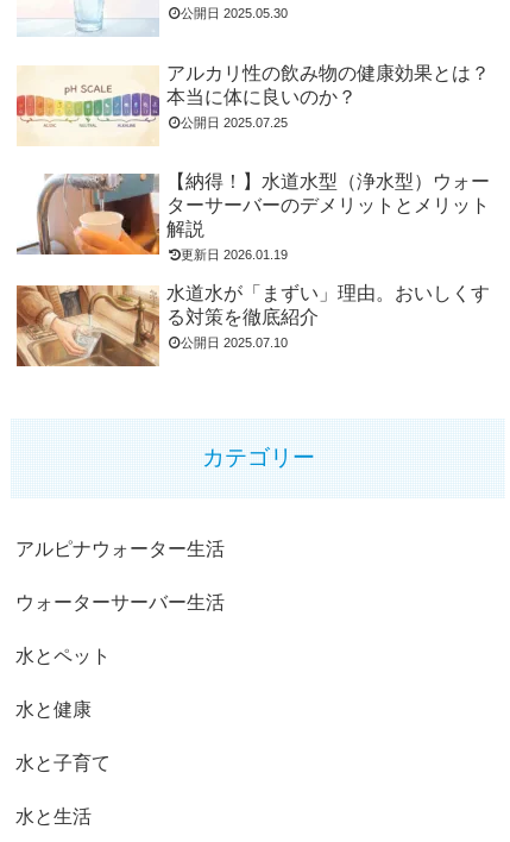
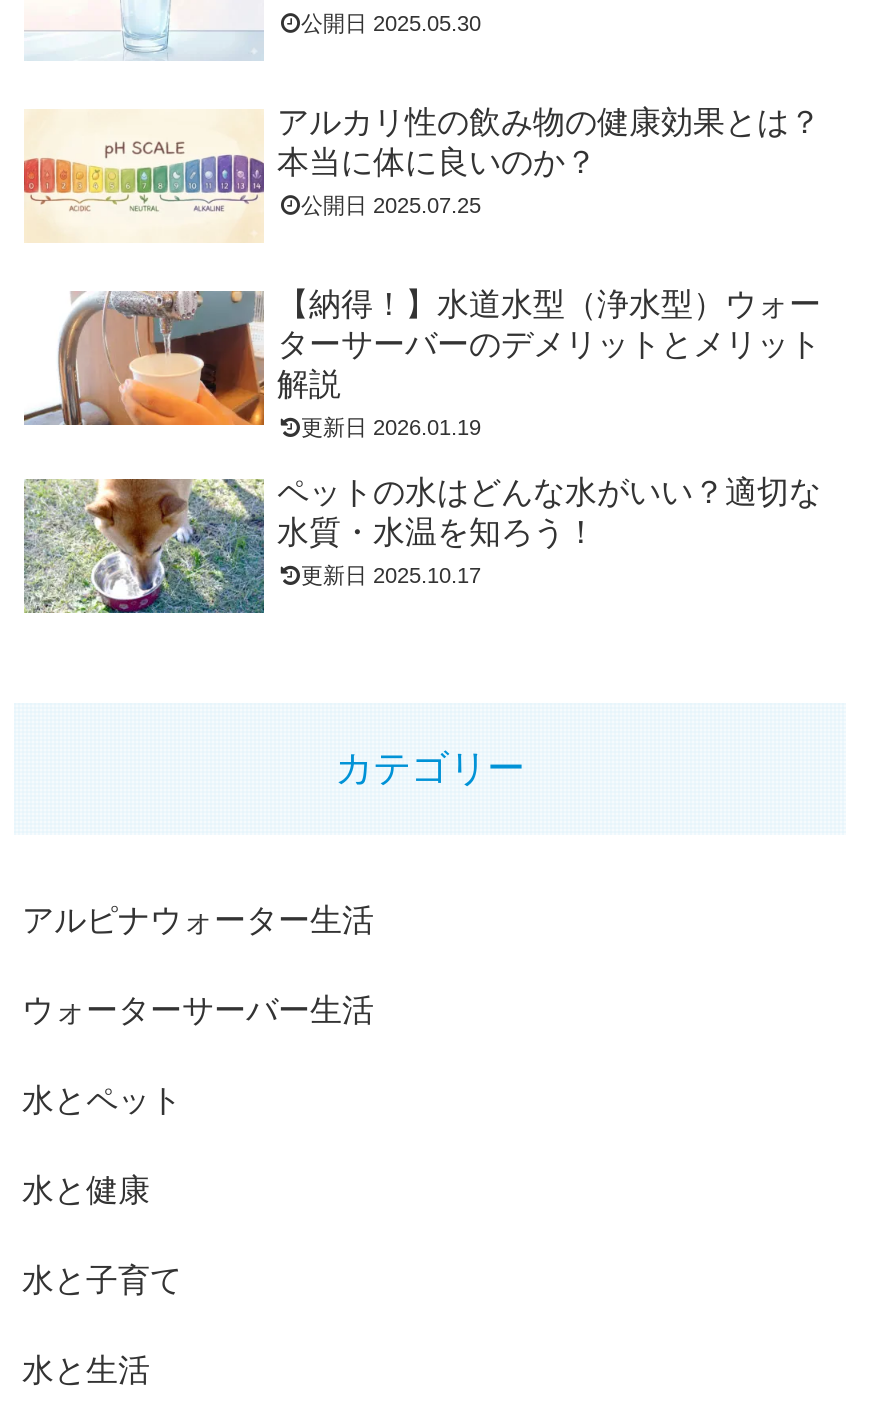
- [image]
- 水道水が「まずい」理由。おいしくす
- る対策を徹底紹介
- 公開日2025.07.10
+ [image]
+ ペットの水はどんな水がいい？適切な
+ 水質・水温を知ろう！
+ 更新日2025.10.17
